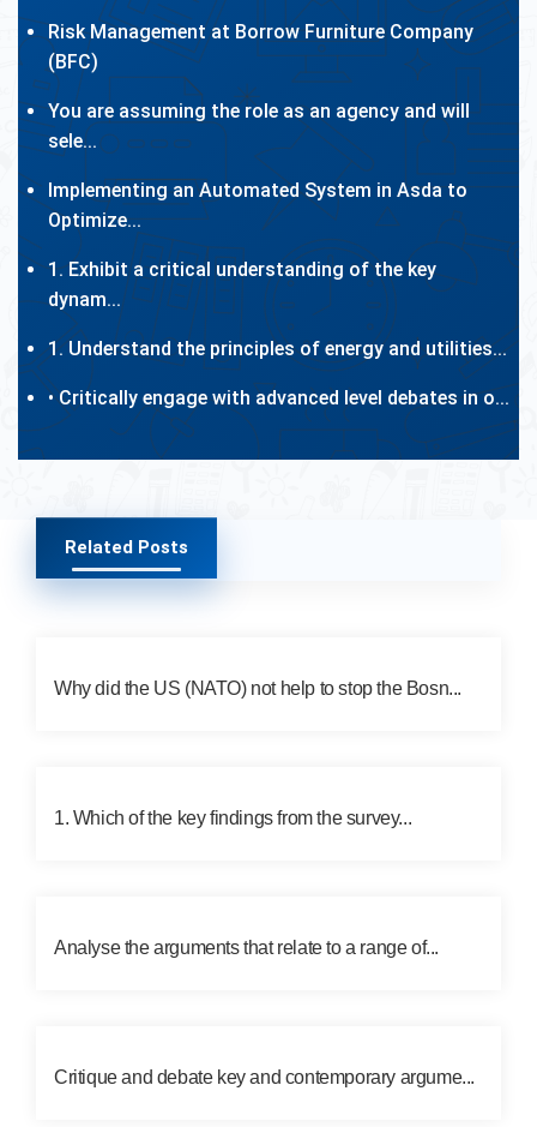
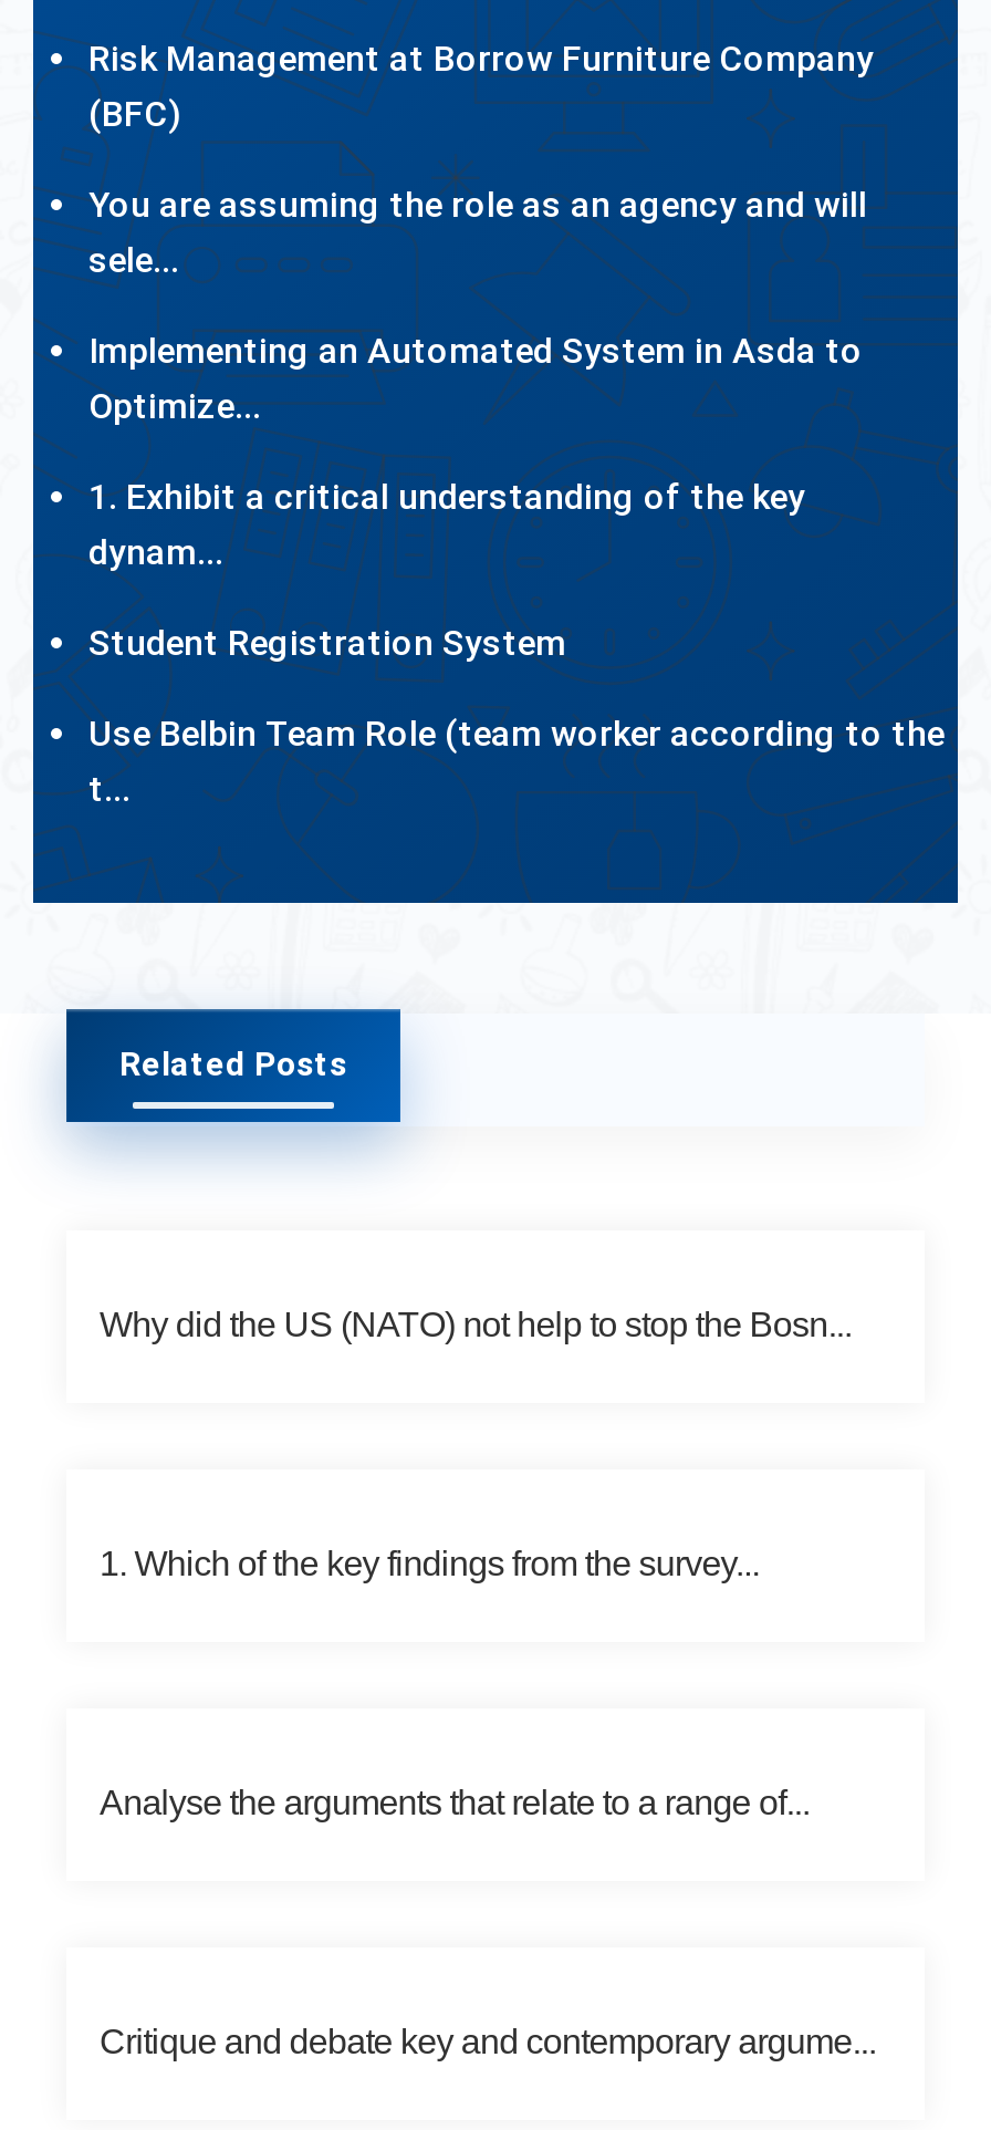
- 1. Understand the principles of energy and utilities...
+ Student Registration System

- • Critically engage with advanced level debates in o...
+ Use Belbin Team Role (team worker according to the
+ t...
